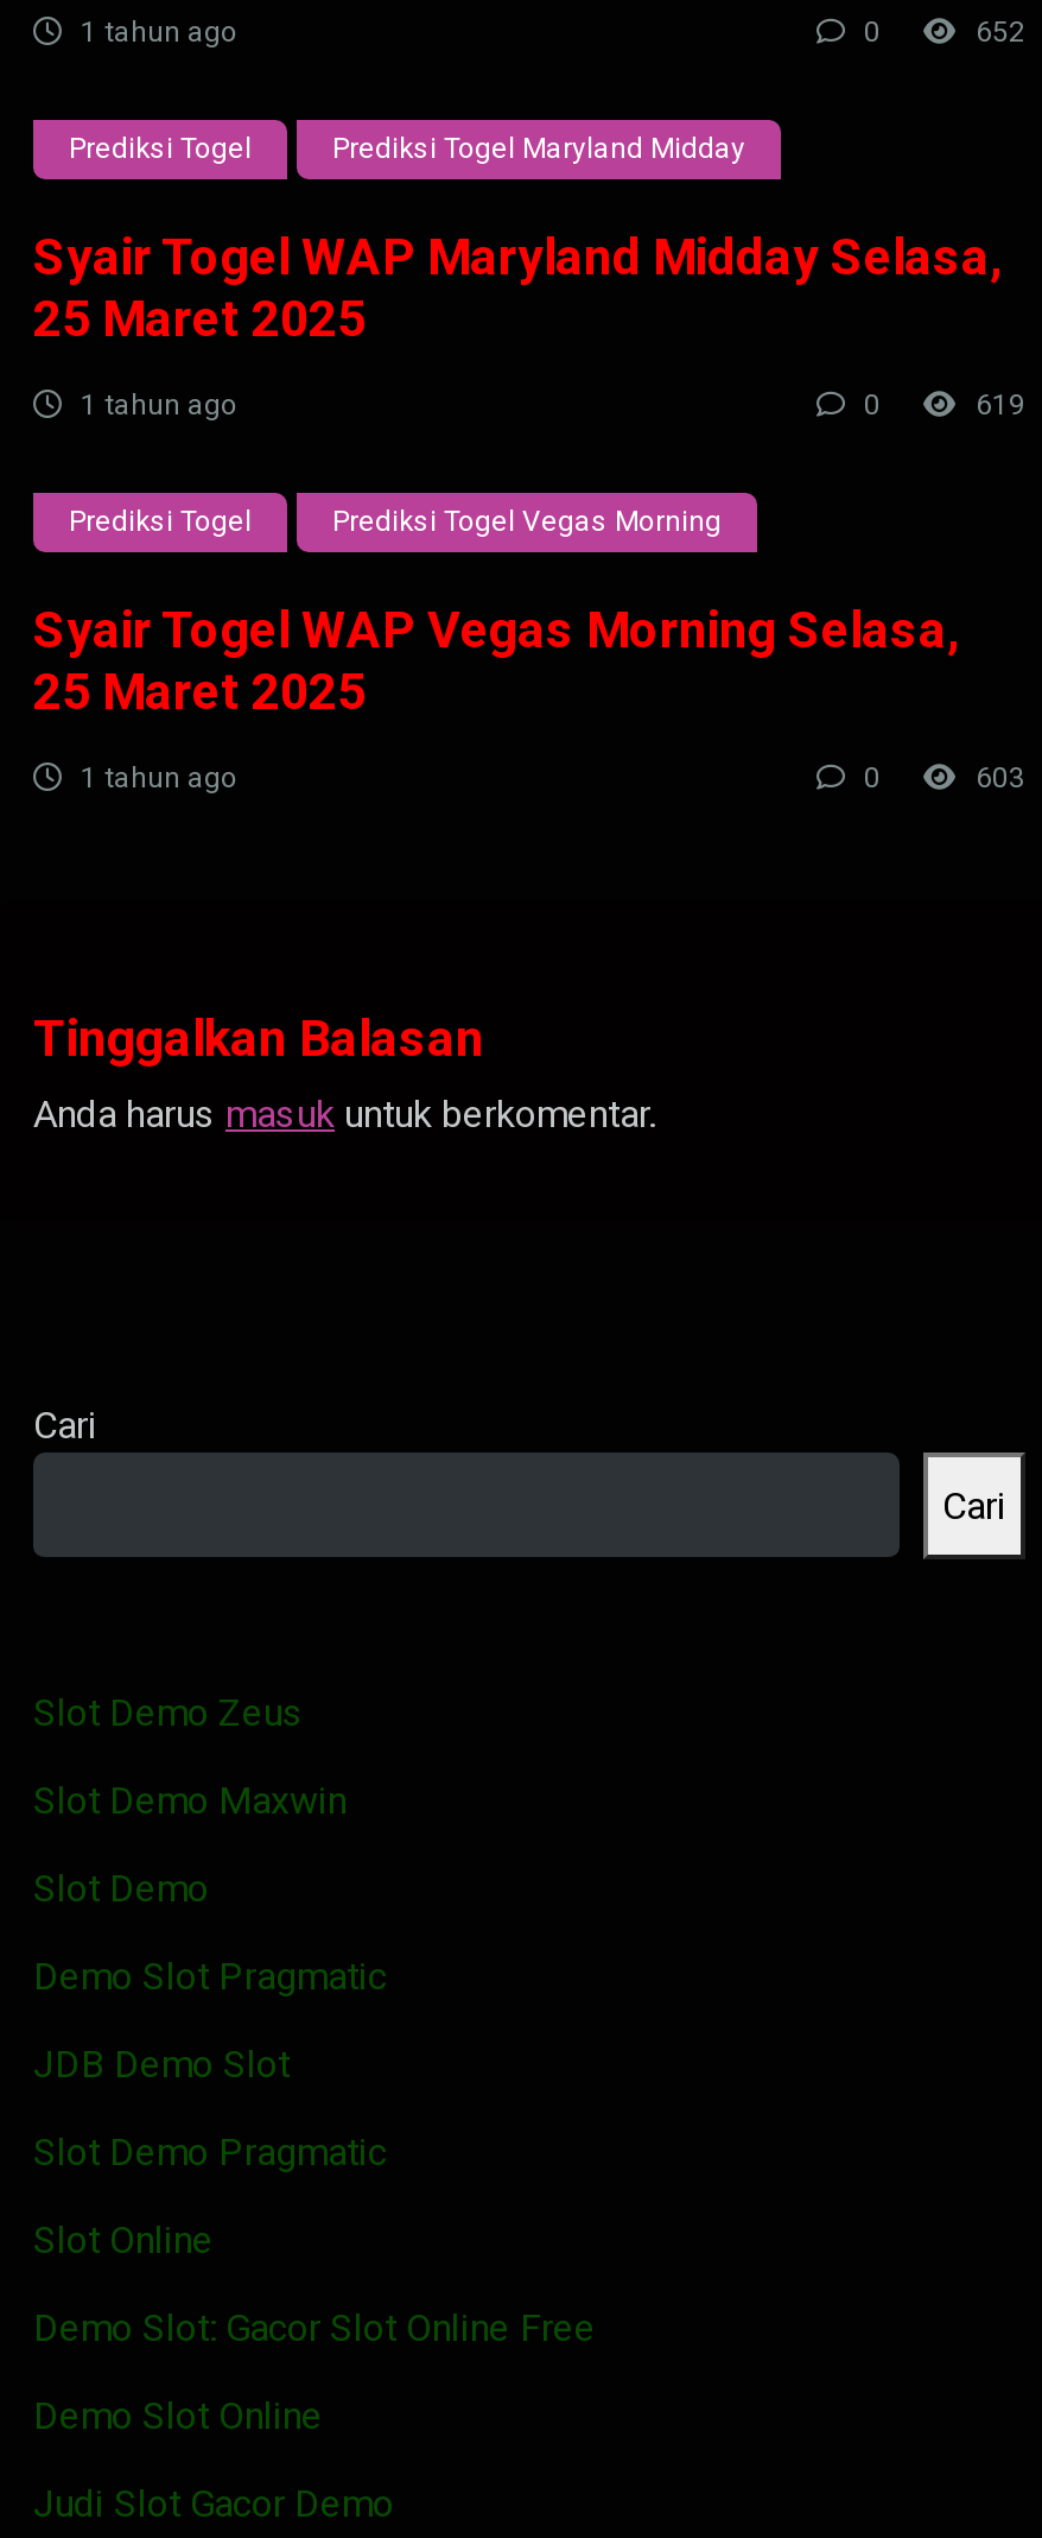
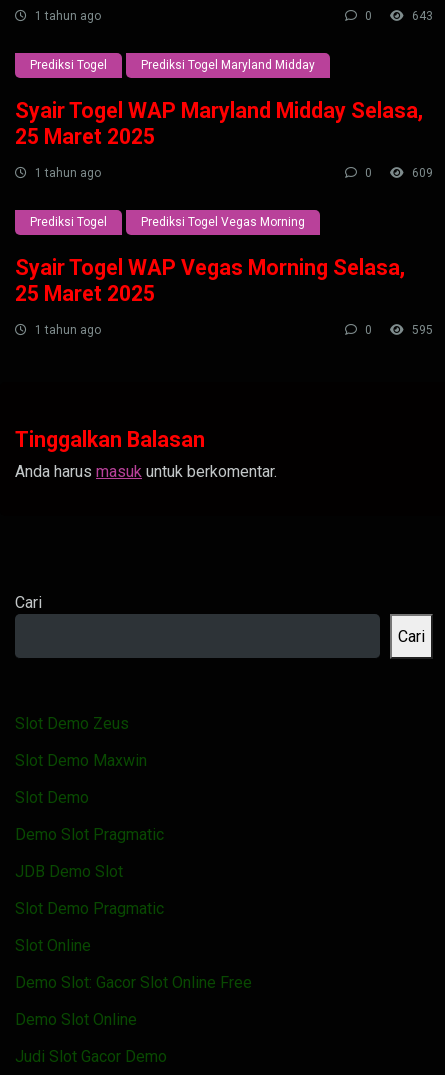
- 652
+ 643

- 619
+ 609

- 603
+ 595
